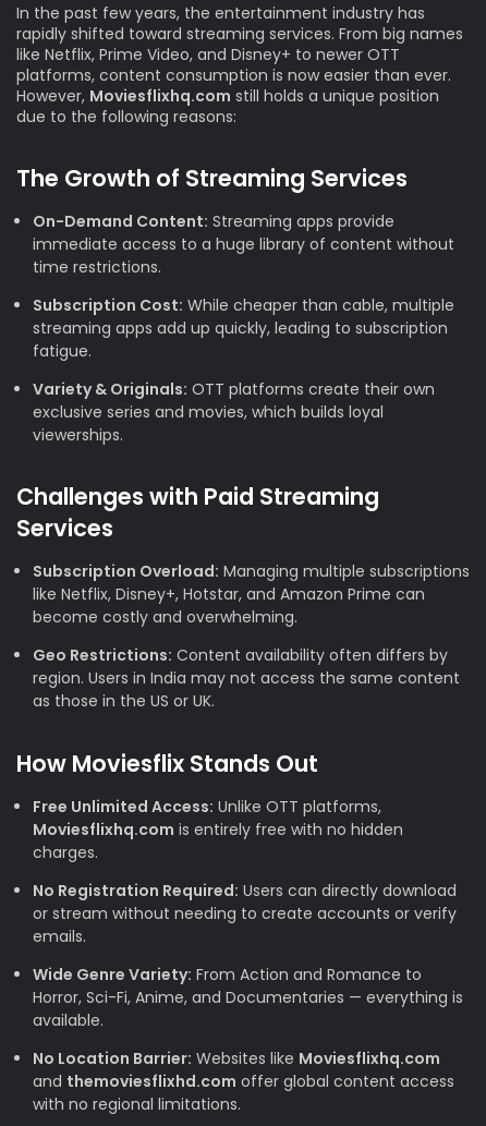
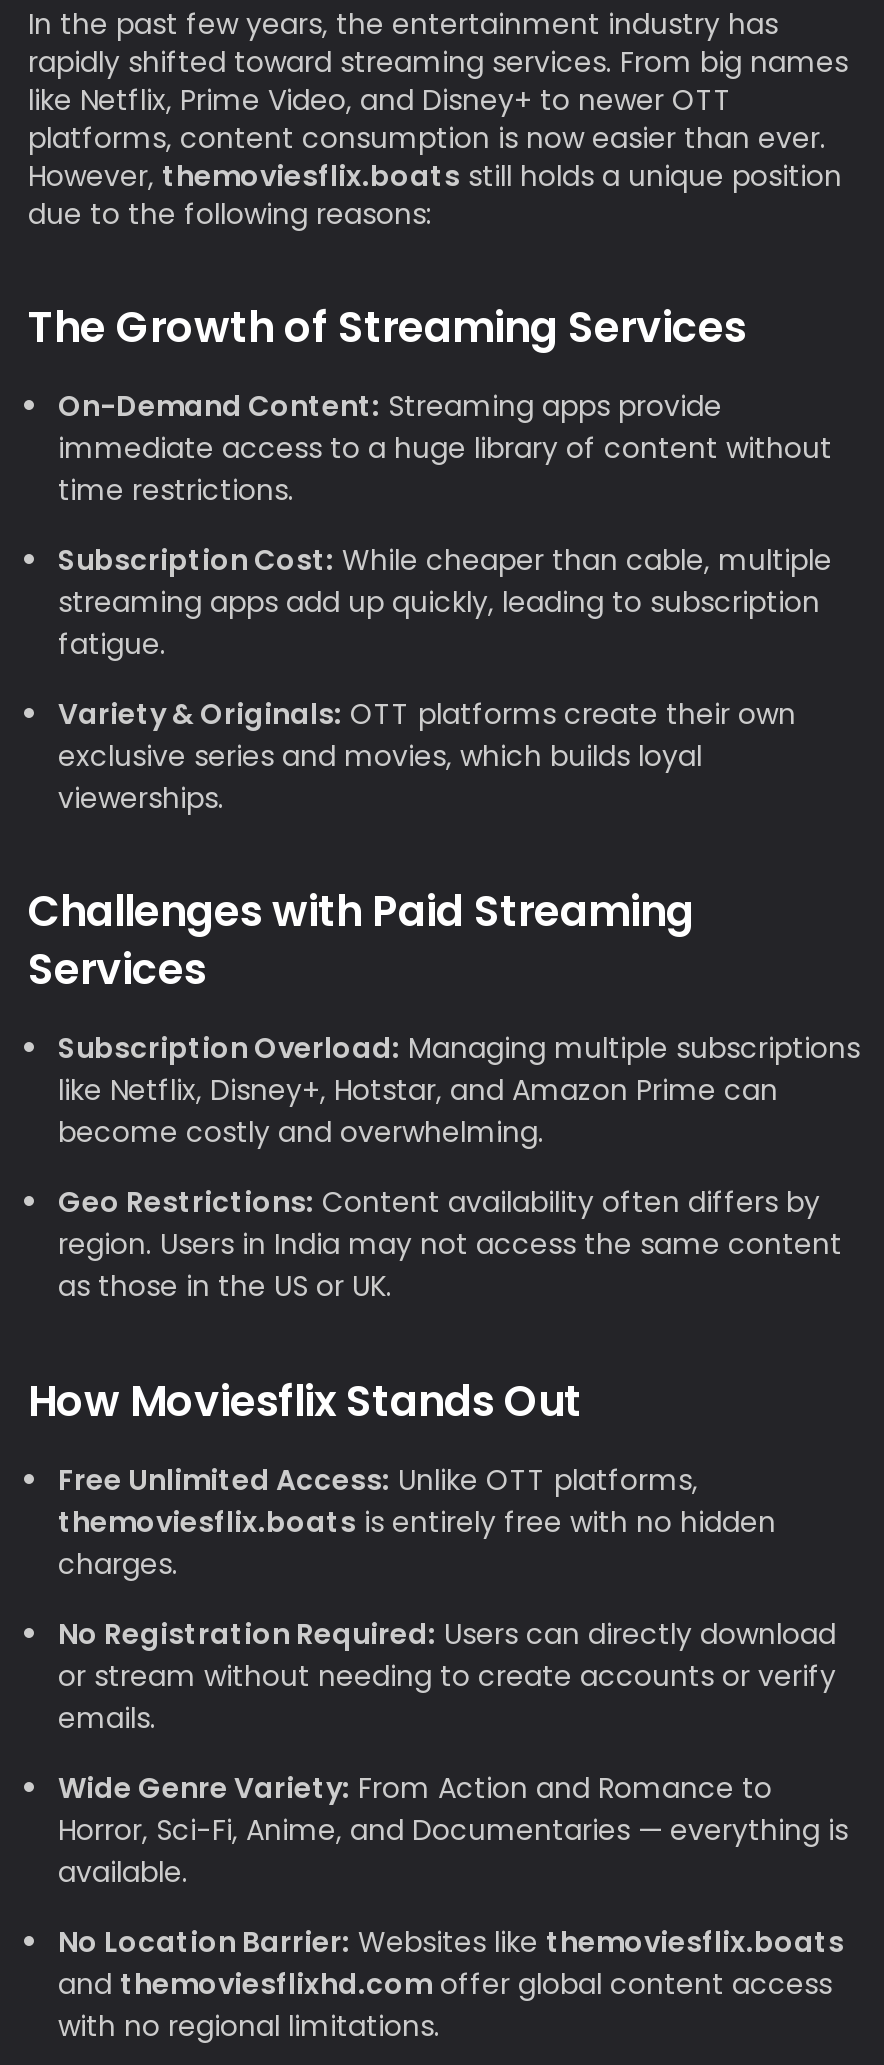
- However, Moviesflixhq.com still holds a unique position
+ However, themoviesflix.boats still holds a unique position

- Moviesflixhq.com is entirely free with no hidden
+ themoviesflix.boats is entirely free with no hidden

- No Location Barrier: Websites like Moviesflixhq.com
+ No Location Barrier: Websites like themoviesflix.boats
